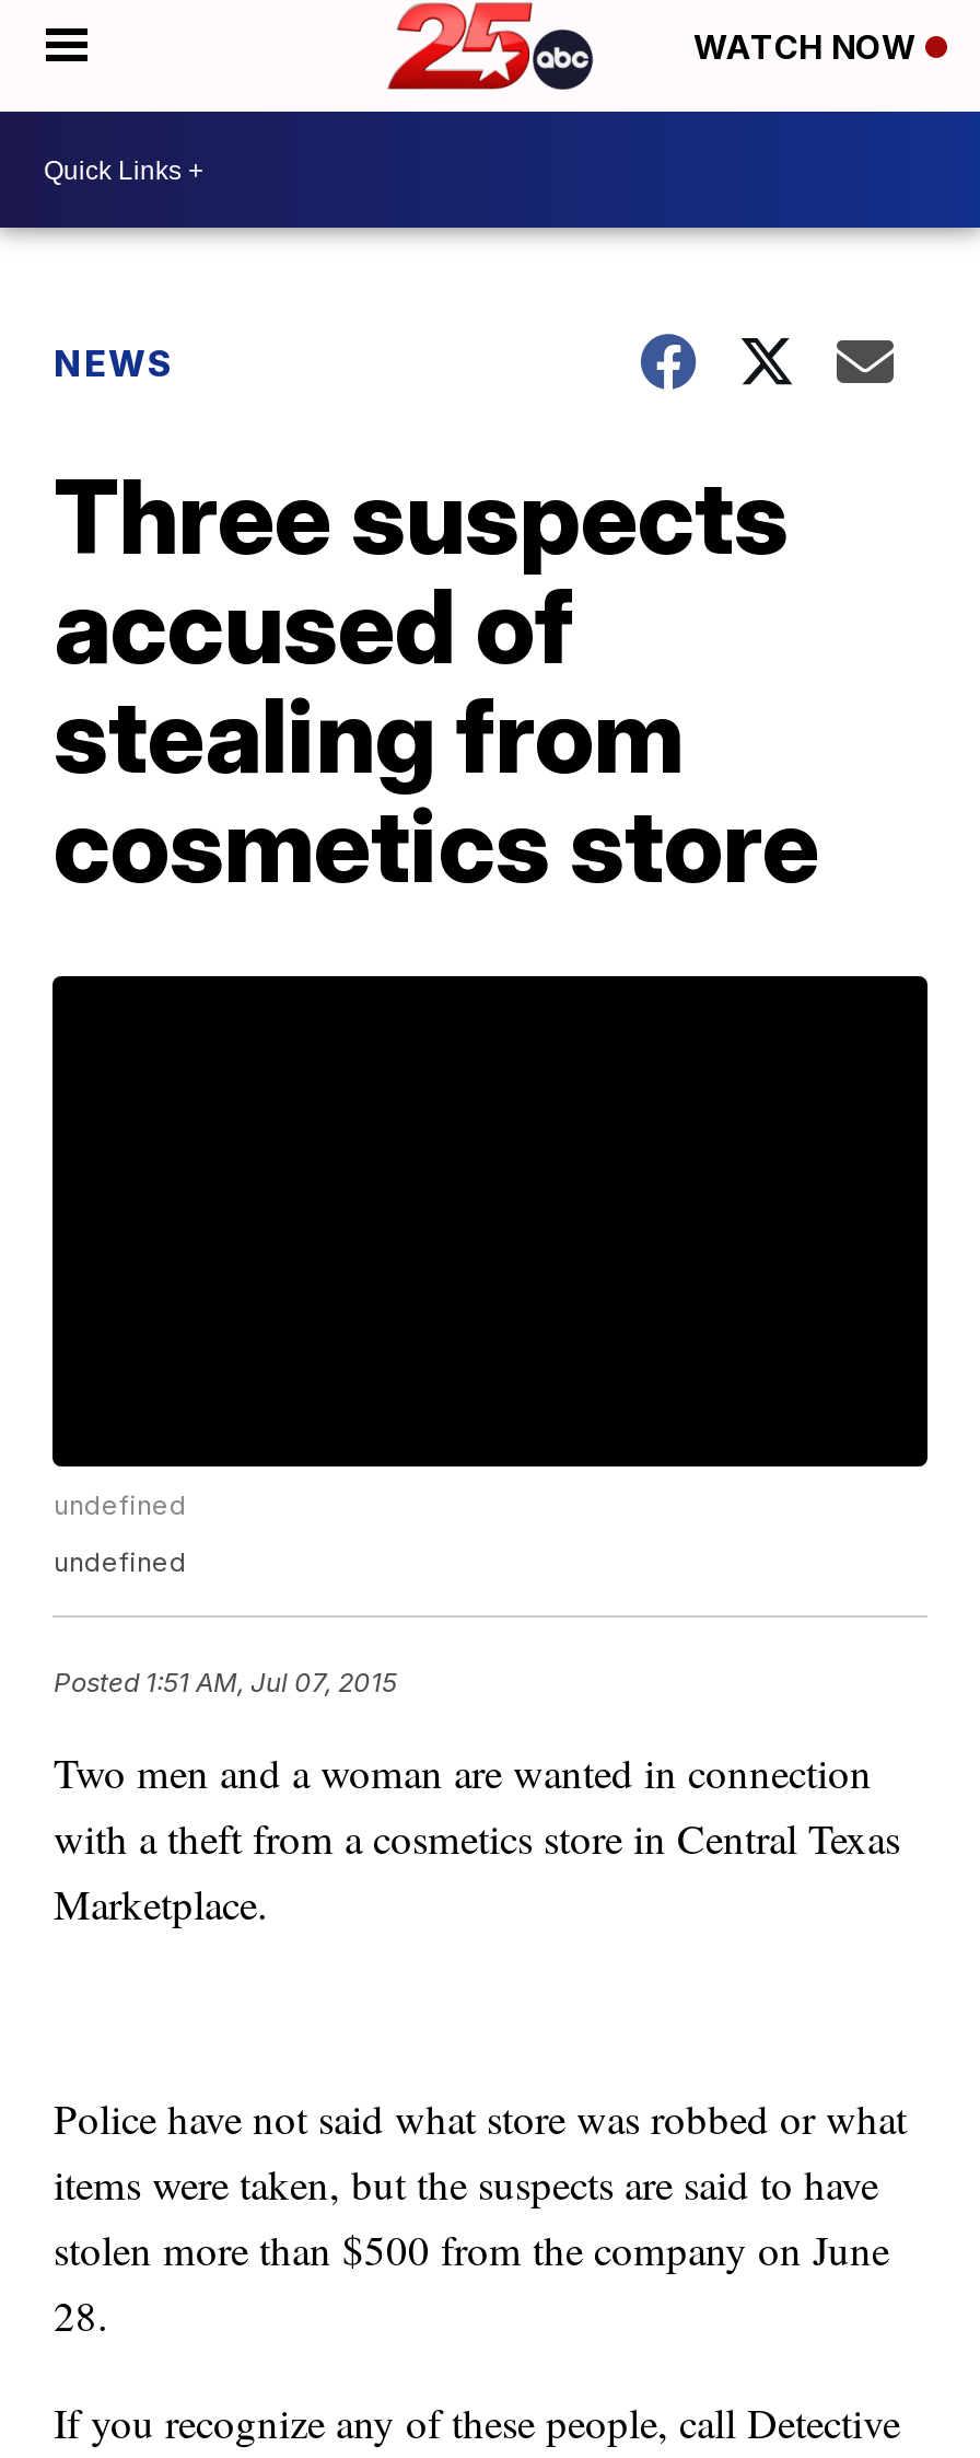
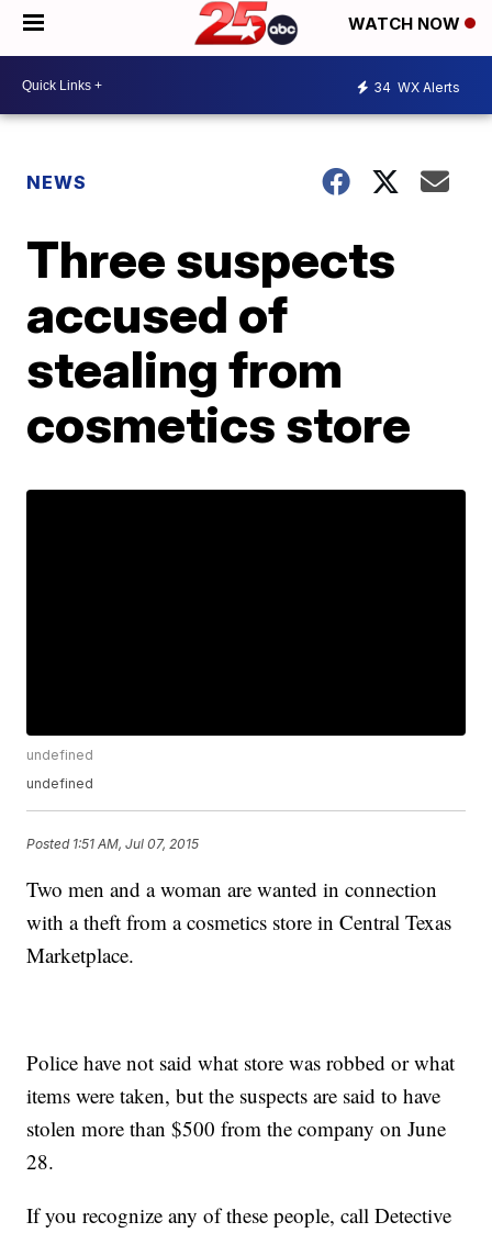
+ 34 WX Alerts
